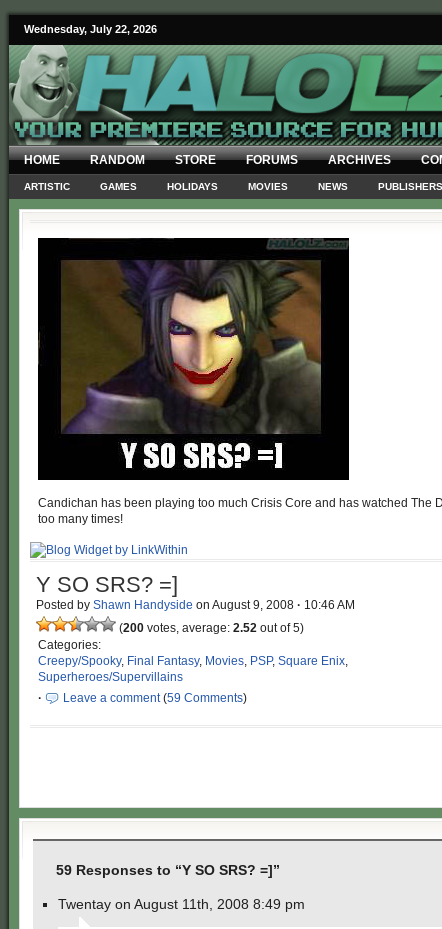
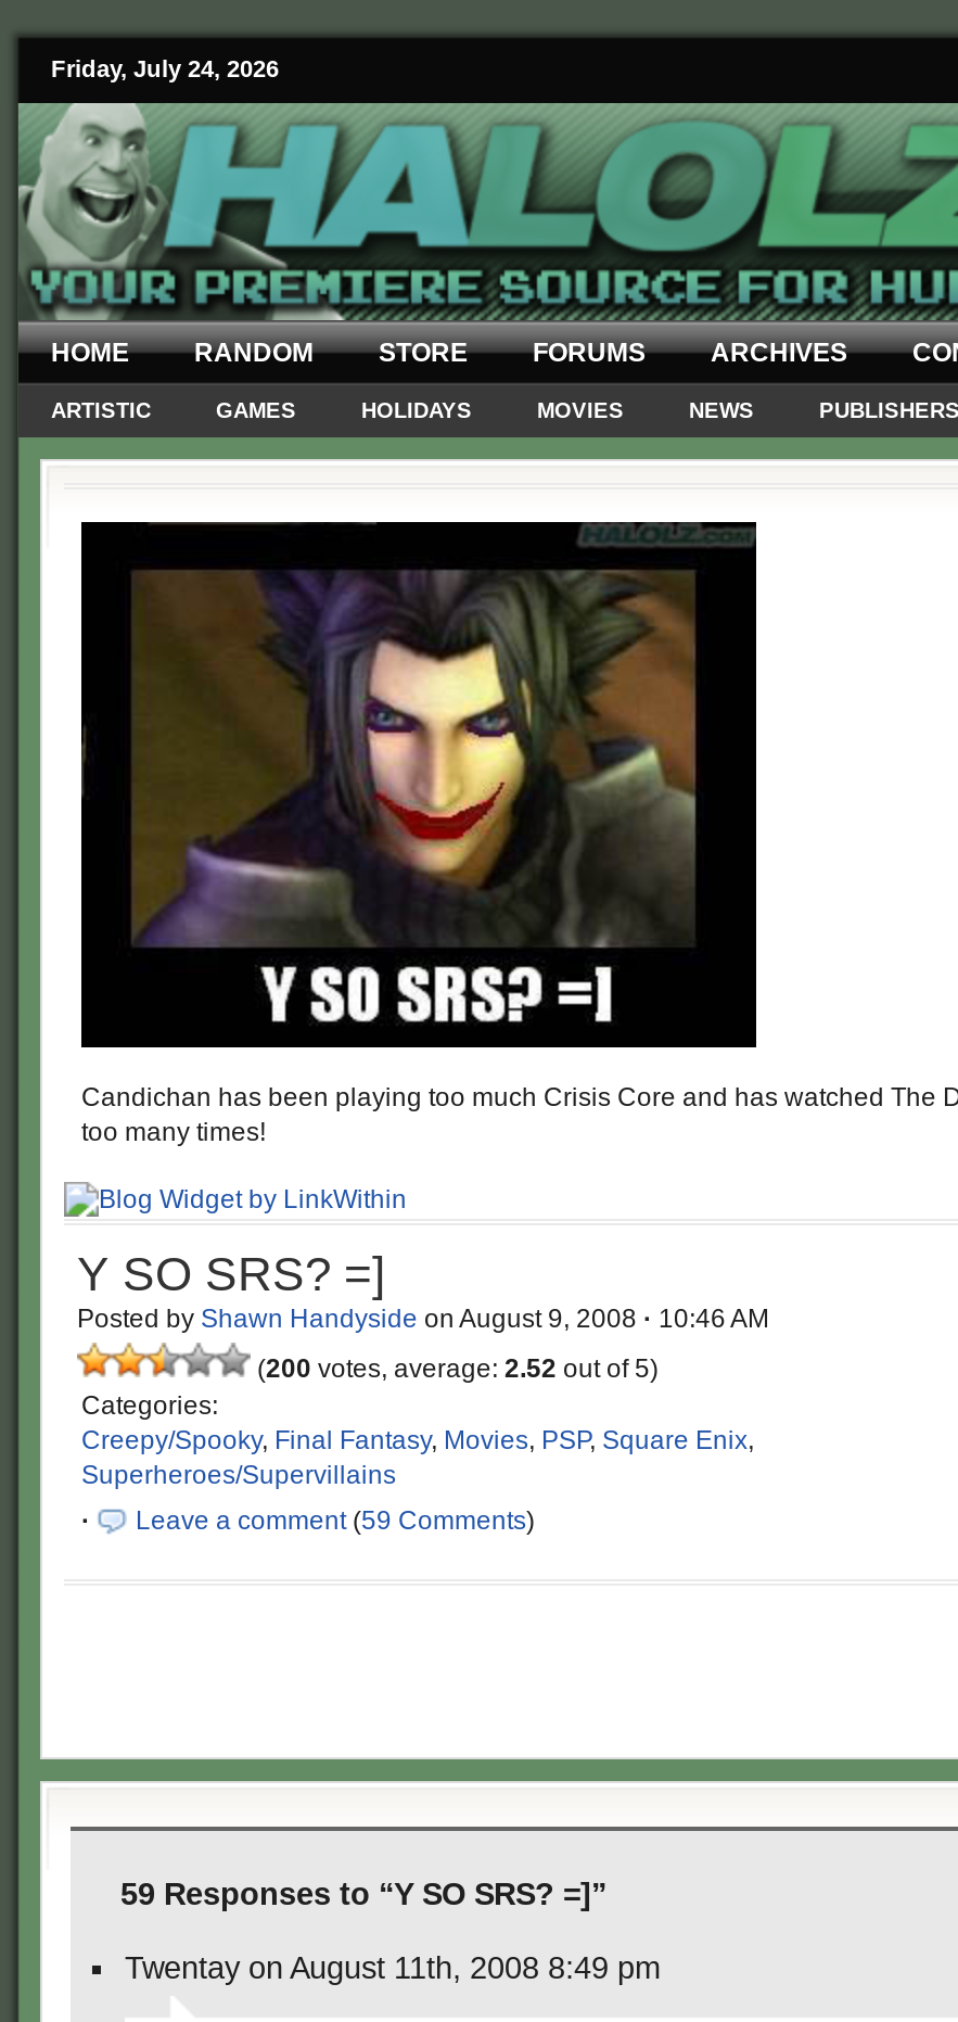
- Wednesday, July 22, 2026
+ Friday, July 24, 2026
